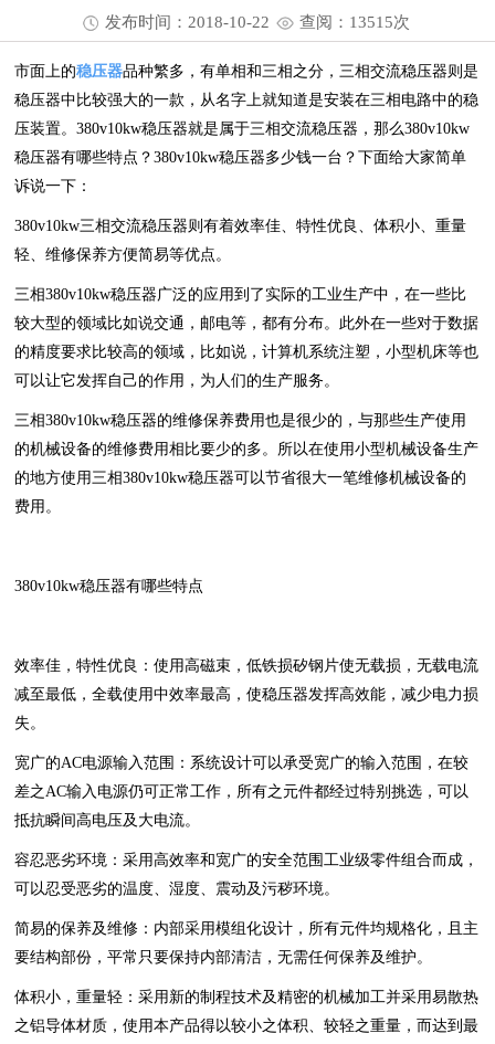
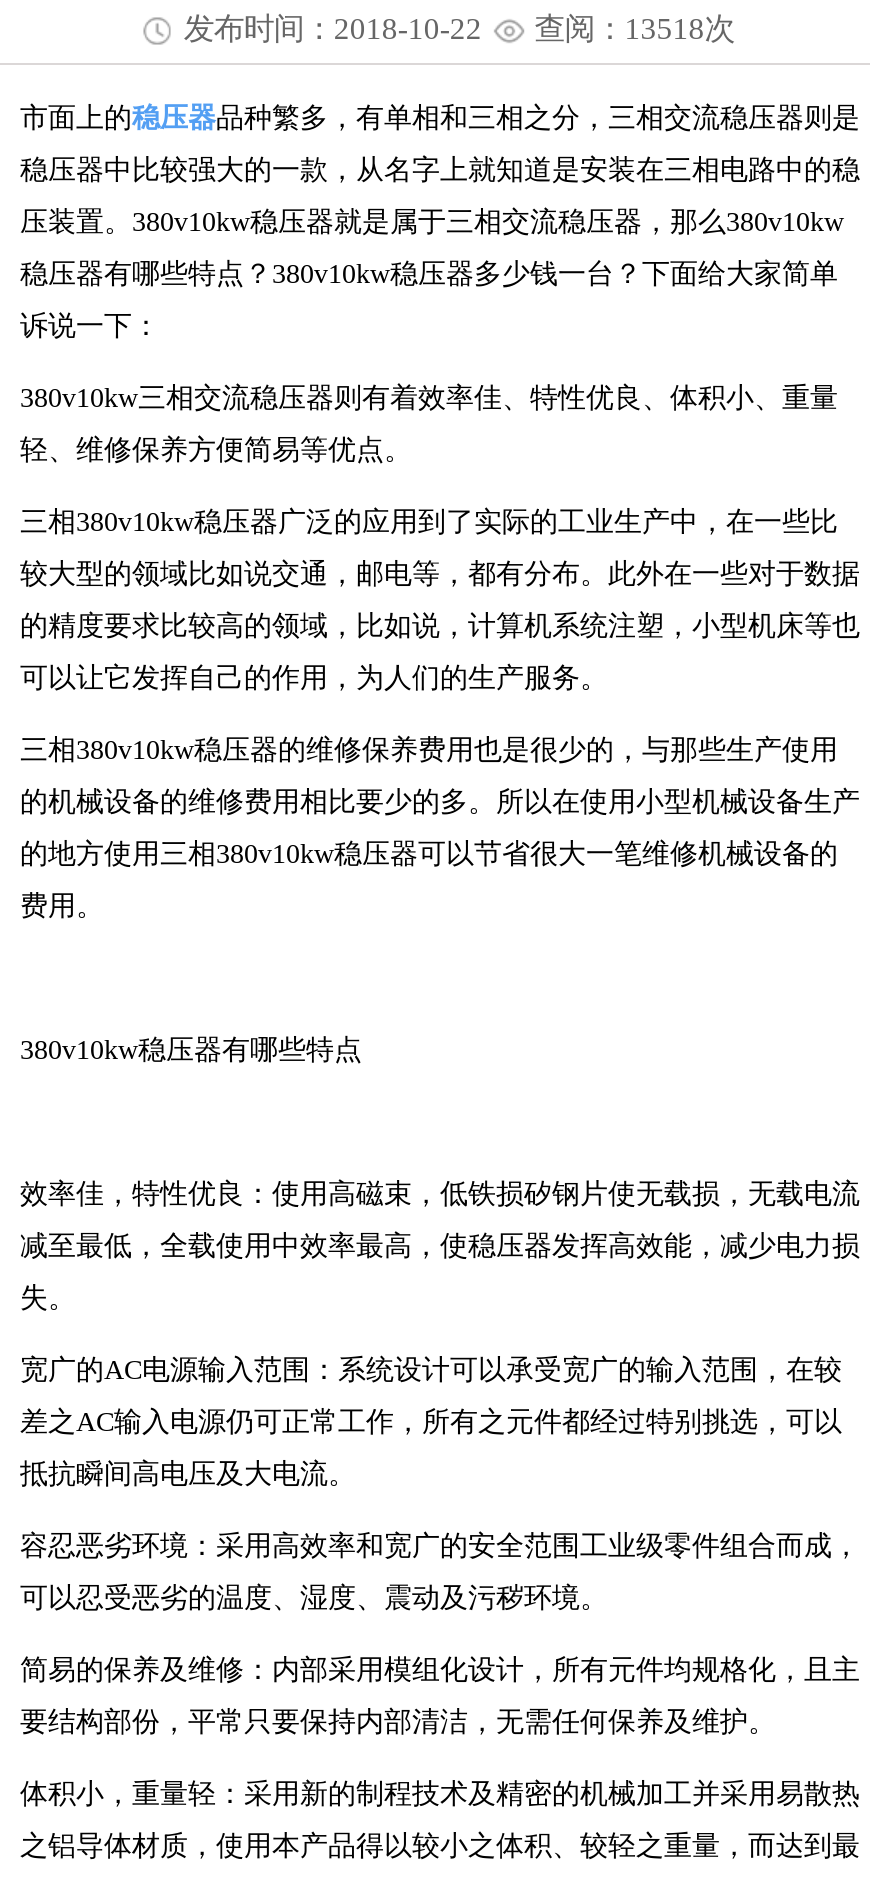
- 发布时间：2018-10-22 查阅：13515次
+ 发布时间：2018-10-22 查阅：13518次
